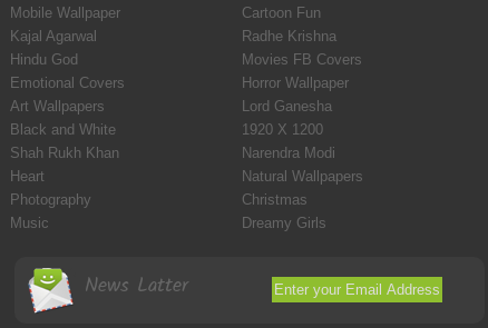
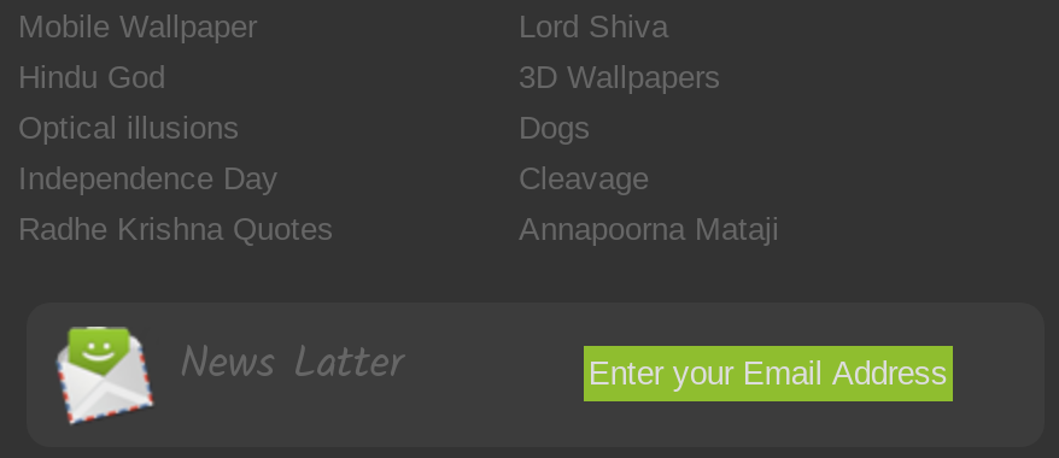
- Cartoon Fun
- Kajal Agarwal
- Radhe Krishna
+ Lord Shiva

- Movies FB Covers
- Emotional Covers
- Horror Wallpaper
- Art Wallpapers
- Lord Ganesha
- Black and White
- 1920 X 1200
- Shah Rukh Khan
- Narendra Modi
- Heart
- Natural Wallpapers
- Photography
- Christmas
- Music
- Dreamy Girls
+ 3D Wallpapers
+ Optical illusions
+ Dogs
+ Independence Day
+ Cleavage
+ Radhe Krishna Quotes
+ Annapoorna Mataji
